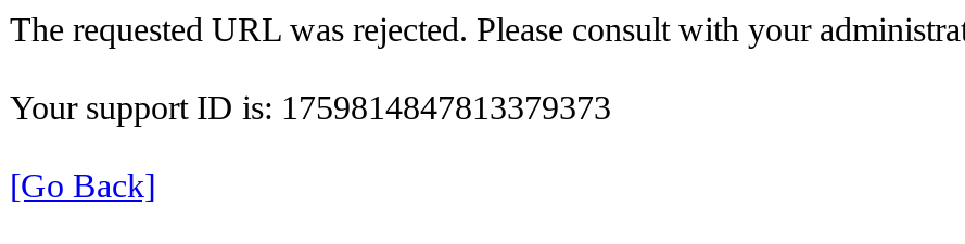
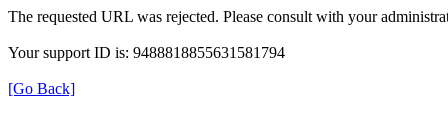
- Your support ID is: 1759814847813379373
+ Your support ID is: 9488818855631581794
